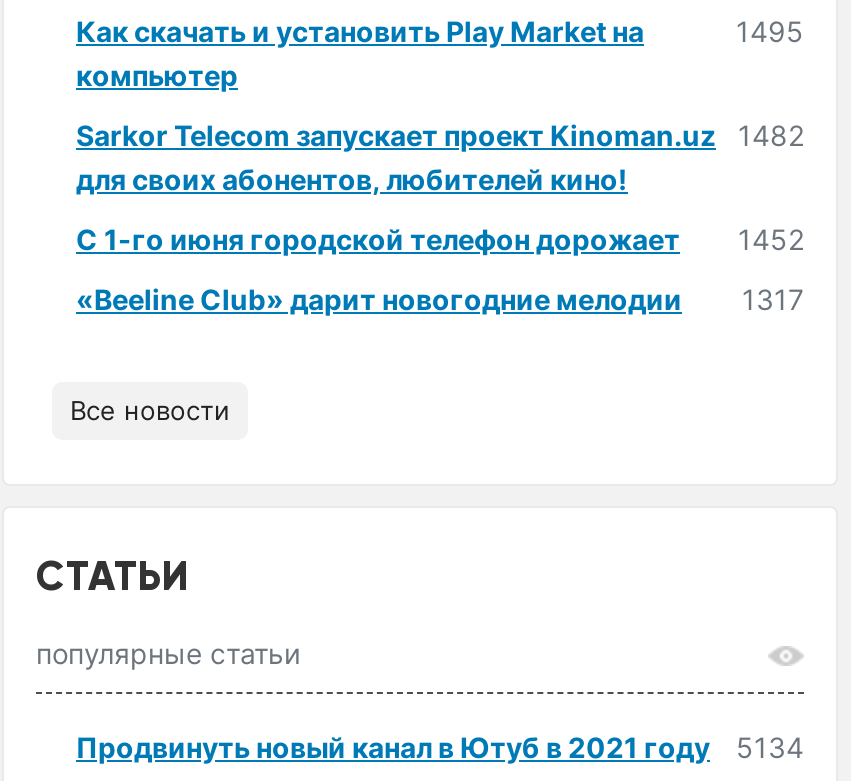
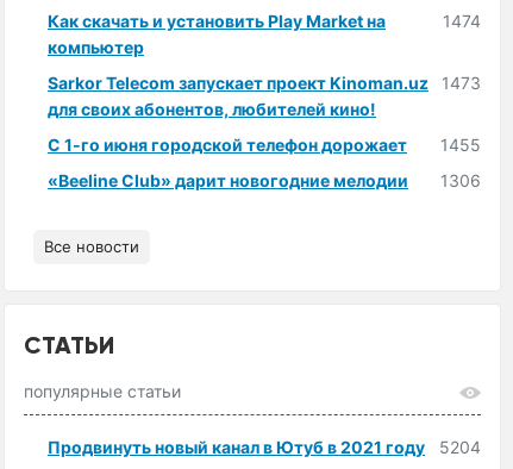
- 1495
+ 1474

- Sarkor Telecom запускает проект Kinoman.uz 1482
+ Sarkor Telecom запускает проект Kinoman.uz 1473

- С 1-го июня городской телефон дорожает 1452
+ С 1-го июня городской телефон дорожает 1455

- «Beeline Club» дарит новогодние мелодии 1317
+ «Beeline Club» дарит новогодние мелодии 1306

- Продвинуть новый канал в Ютуб в 2021 году 5134
+ Продвинуть новый канал в Ютуб в 2021 году 5204
